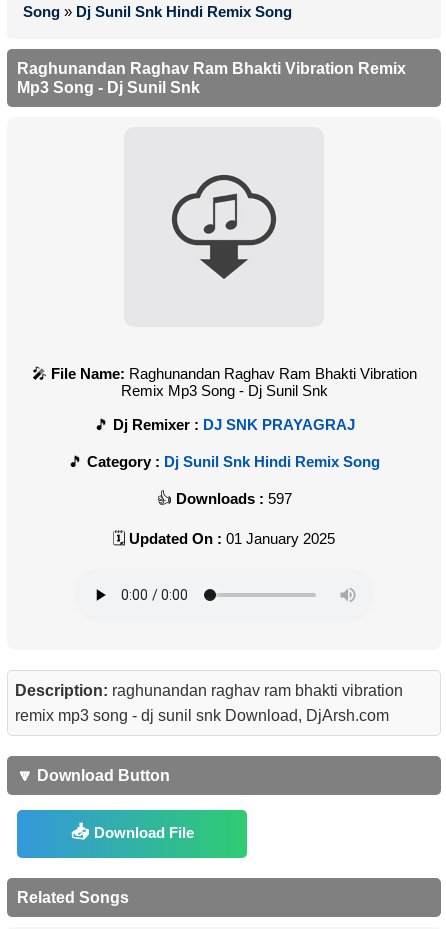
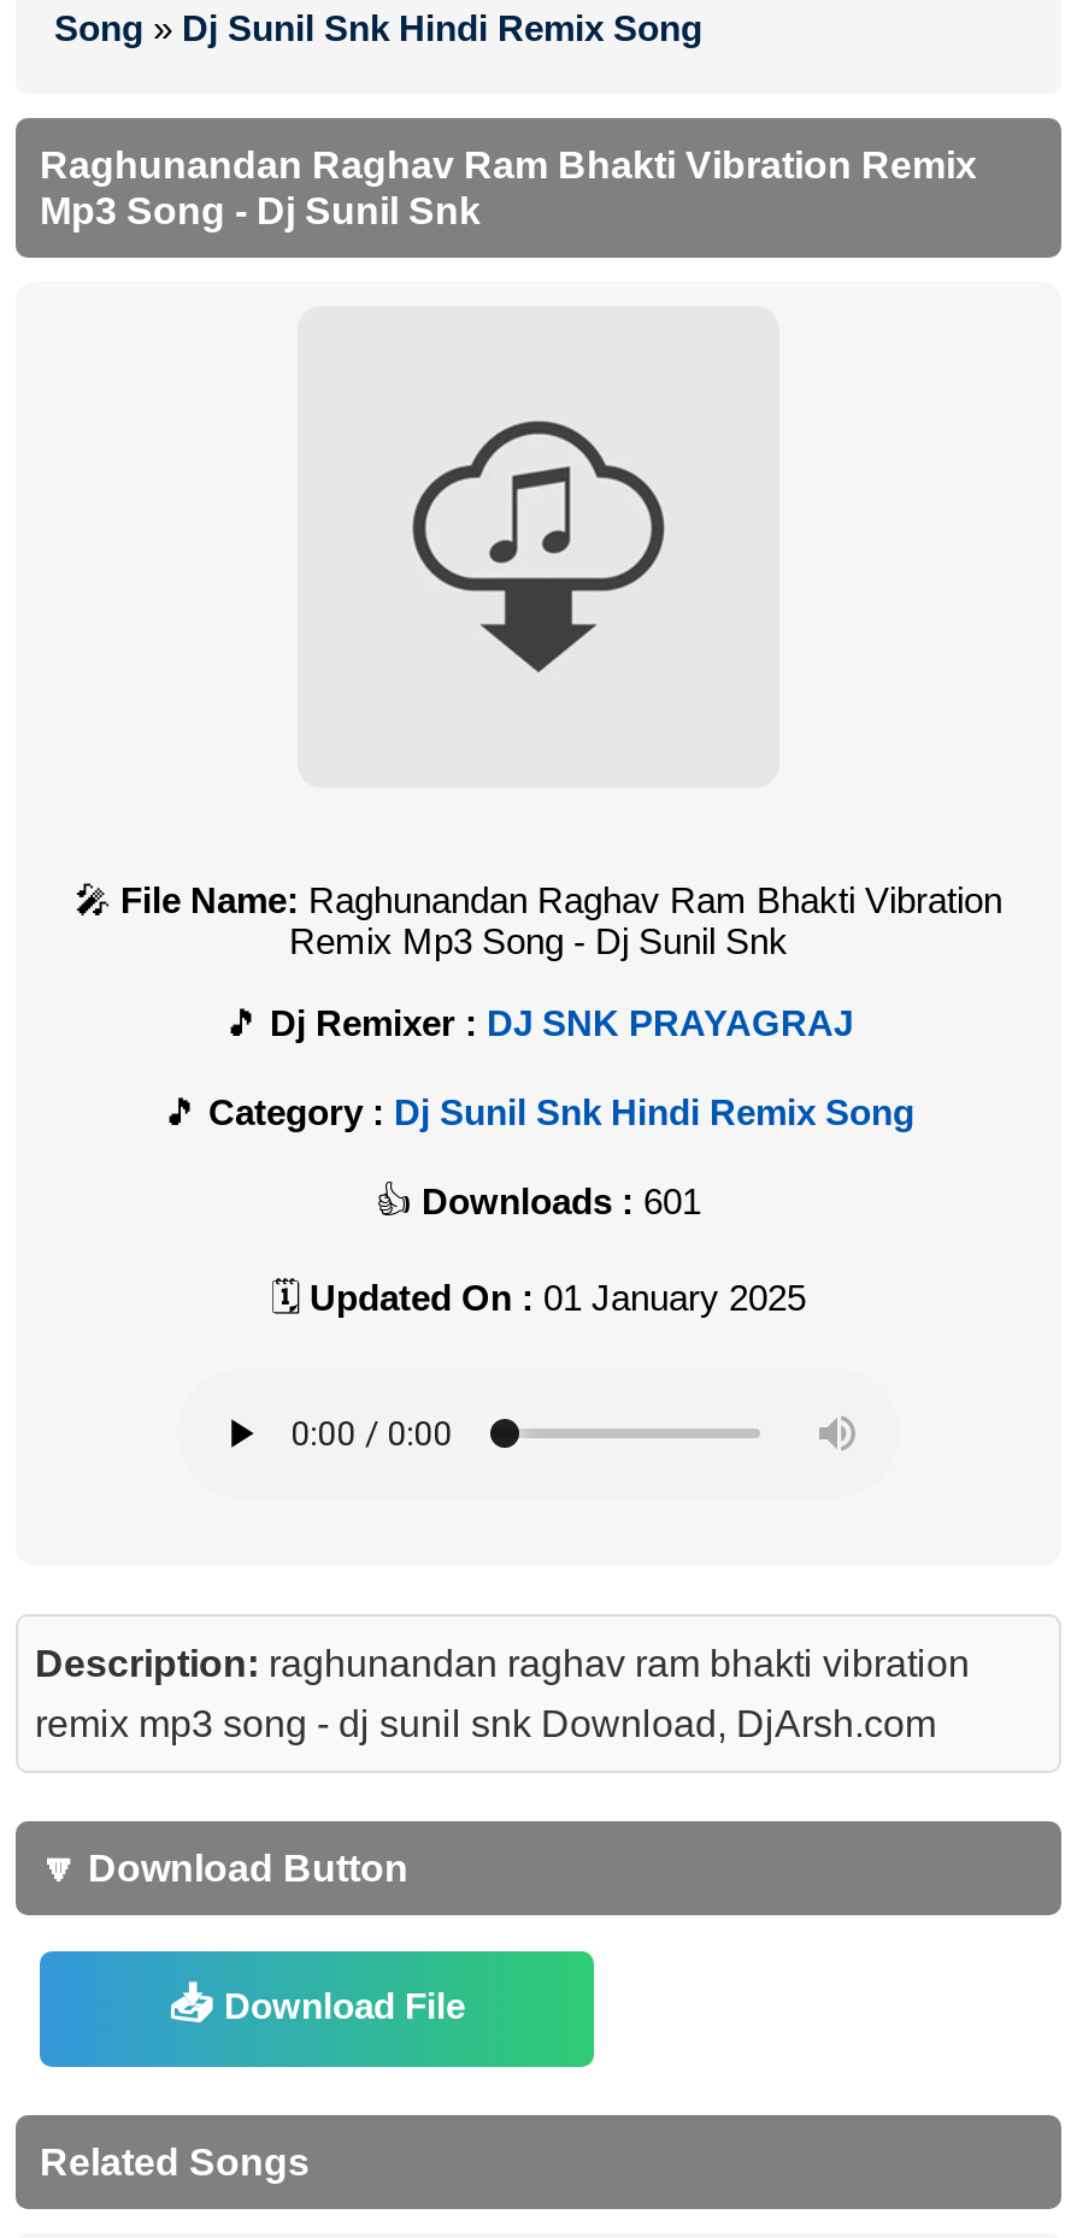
- Downloads : 597
+ Downloads : 601
